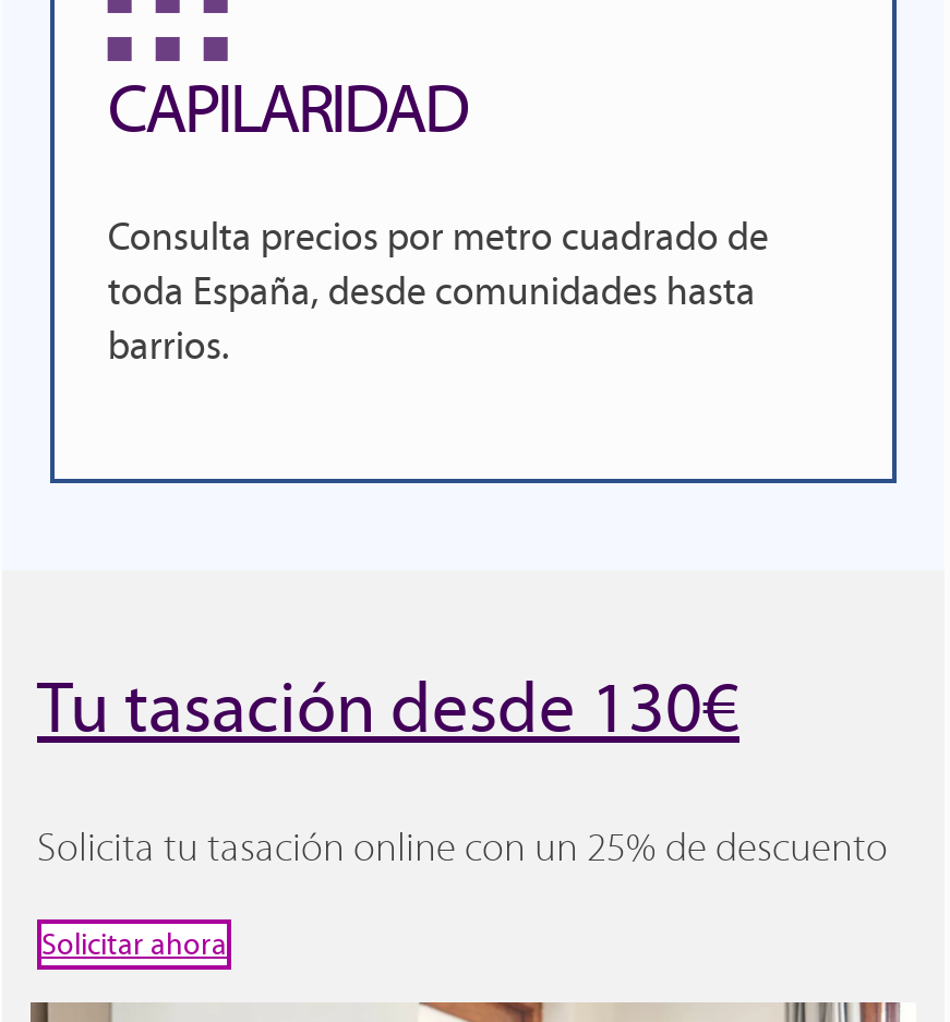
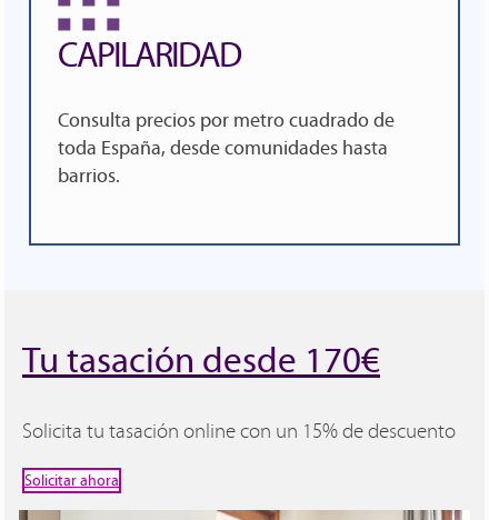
- Tu tasación desde 130€
+ Tu tasación desde 170€

- Solicita tu tasación online con un 25% de descuento
+ Solicita tu tasación online con un 15% de descuento
